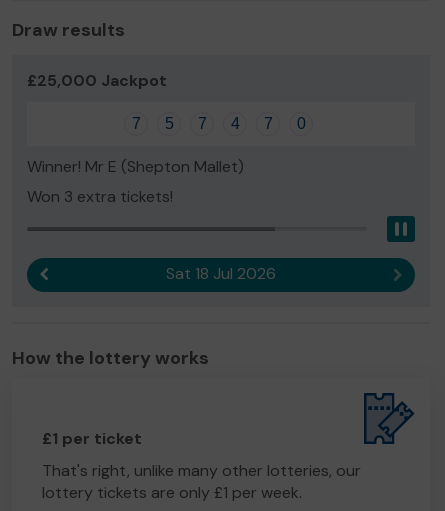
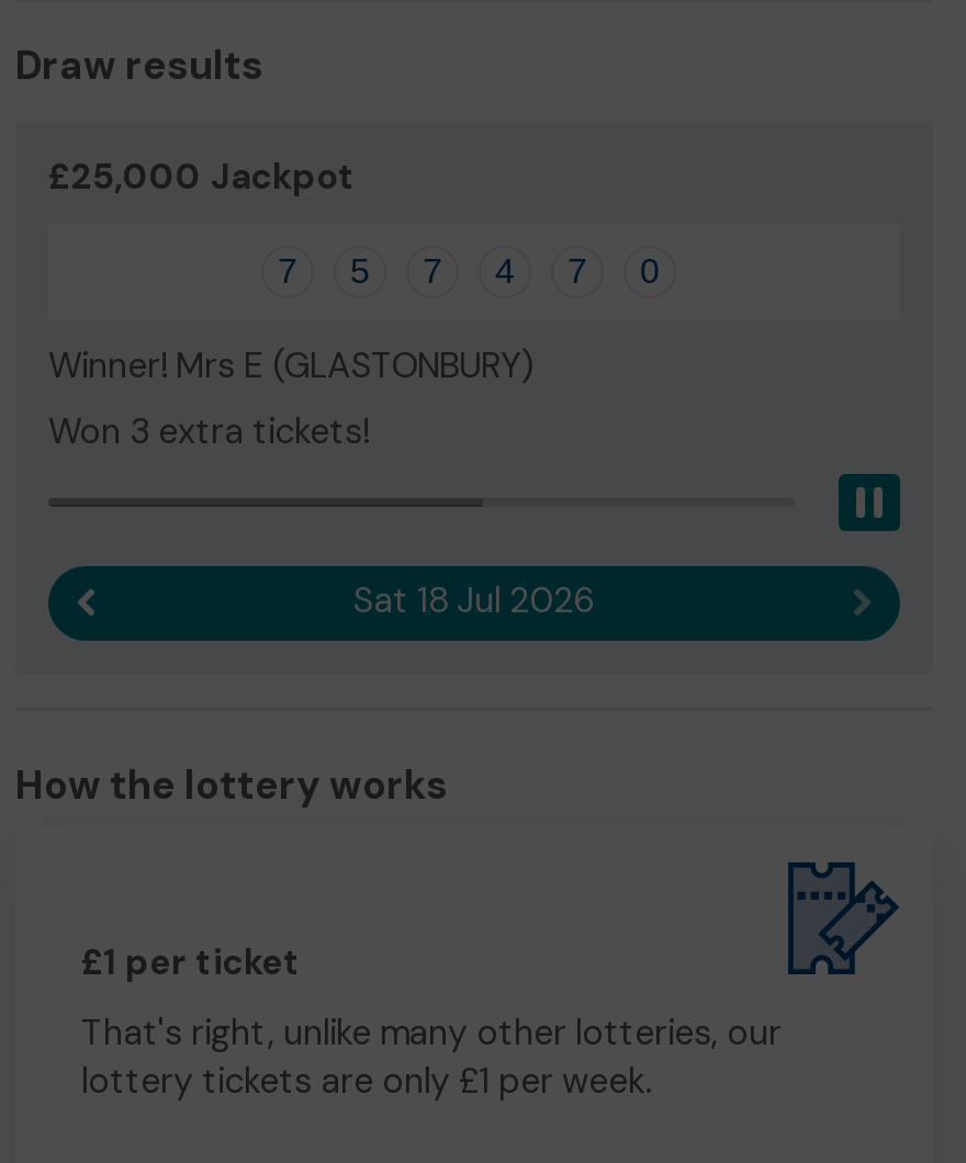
- Winner! Mr E (Shepton Mallet)
+ Winner! Mrs E (GLASTONBURY)
